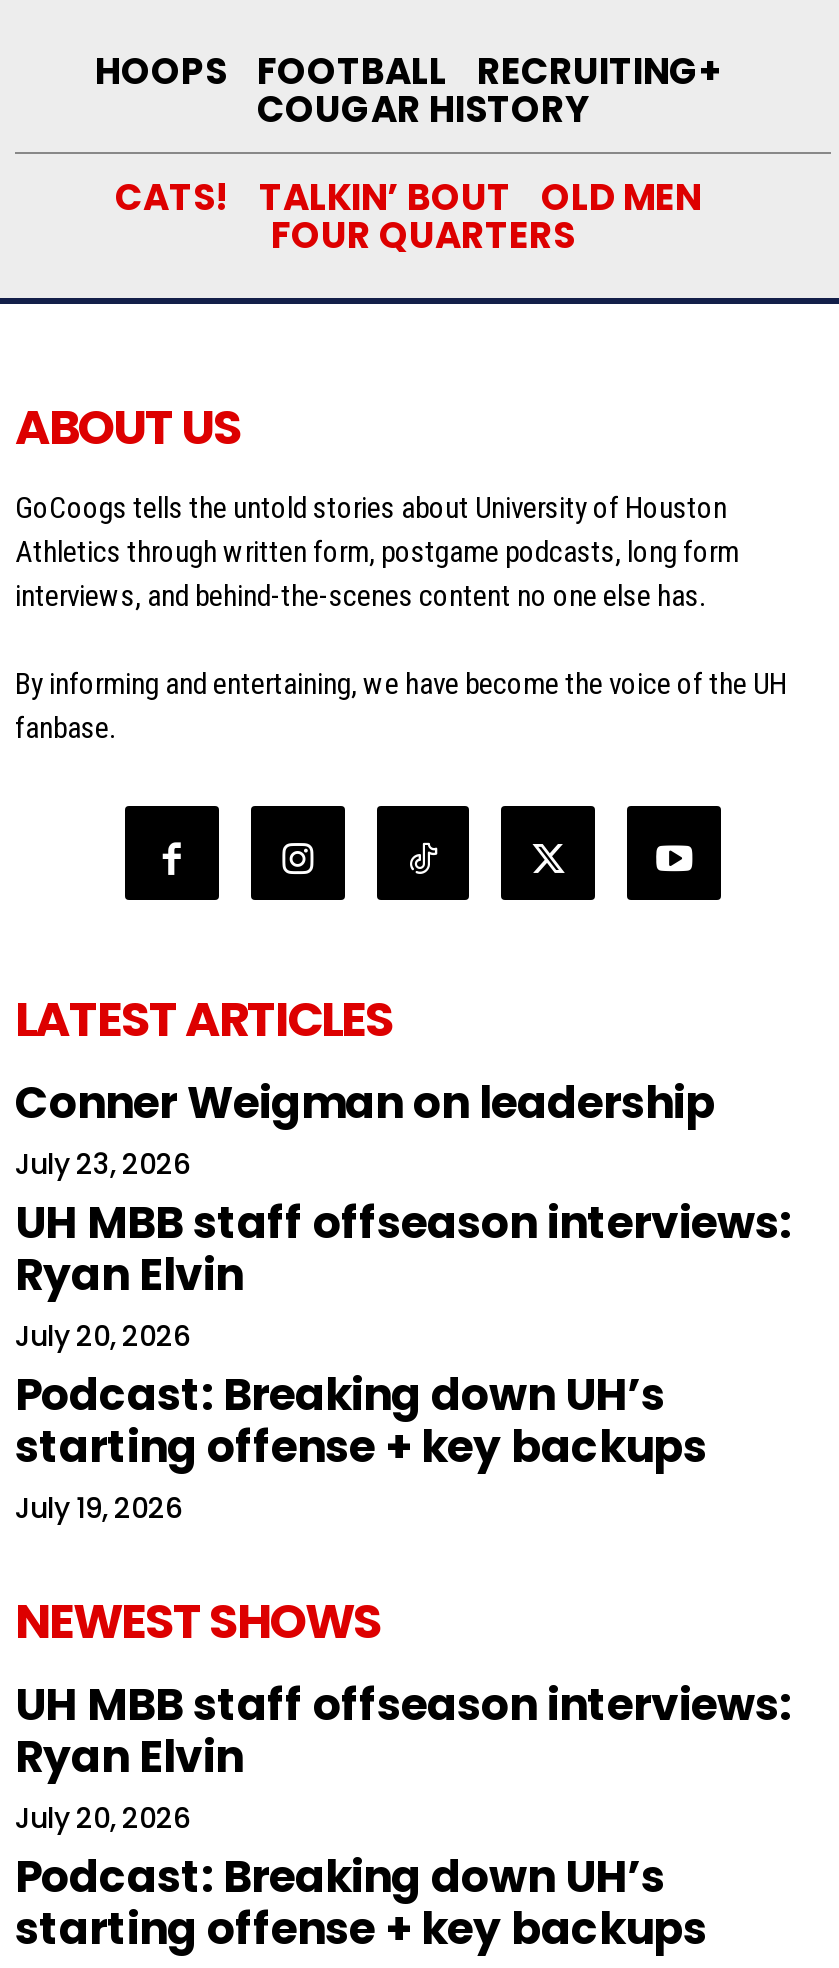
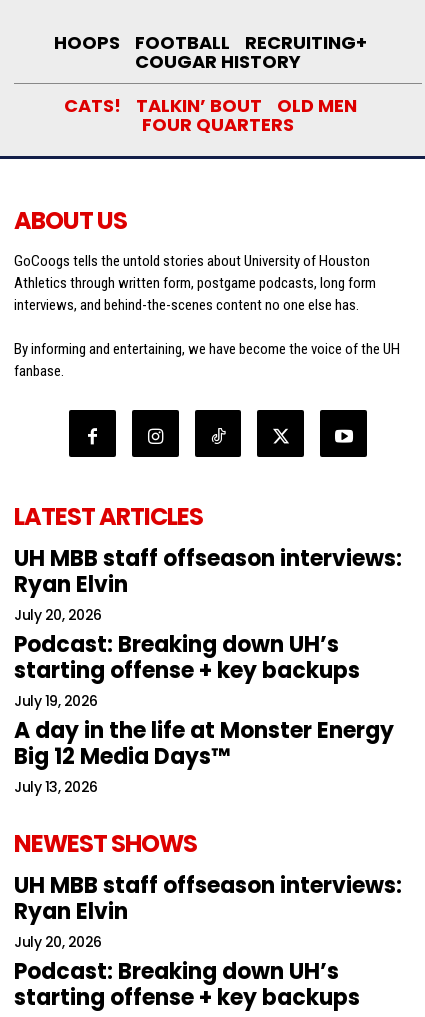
- Conner Weigman on leadership
- July 23, 2026

moved up: UH MBB staff offseason interviews: | Ryan Elvin | July 20, 2026 | Podcast: Breaking down UH’s | starting offense + key backups | July 19, 2026

+ A day in the life at Monster Energy
+ Big 12 Media Days™
+ July 13, 2026
